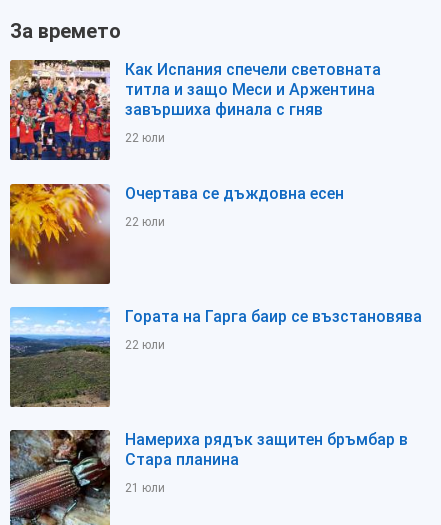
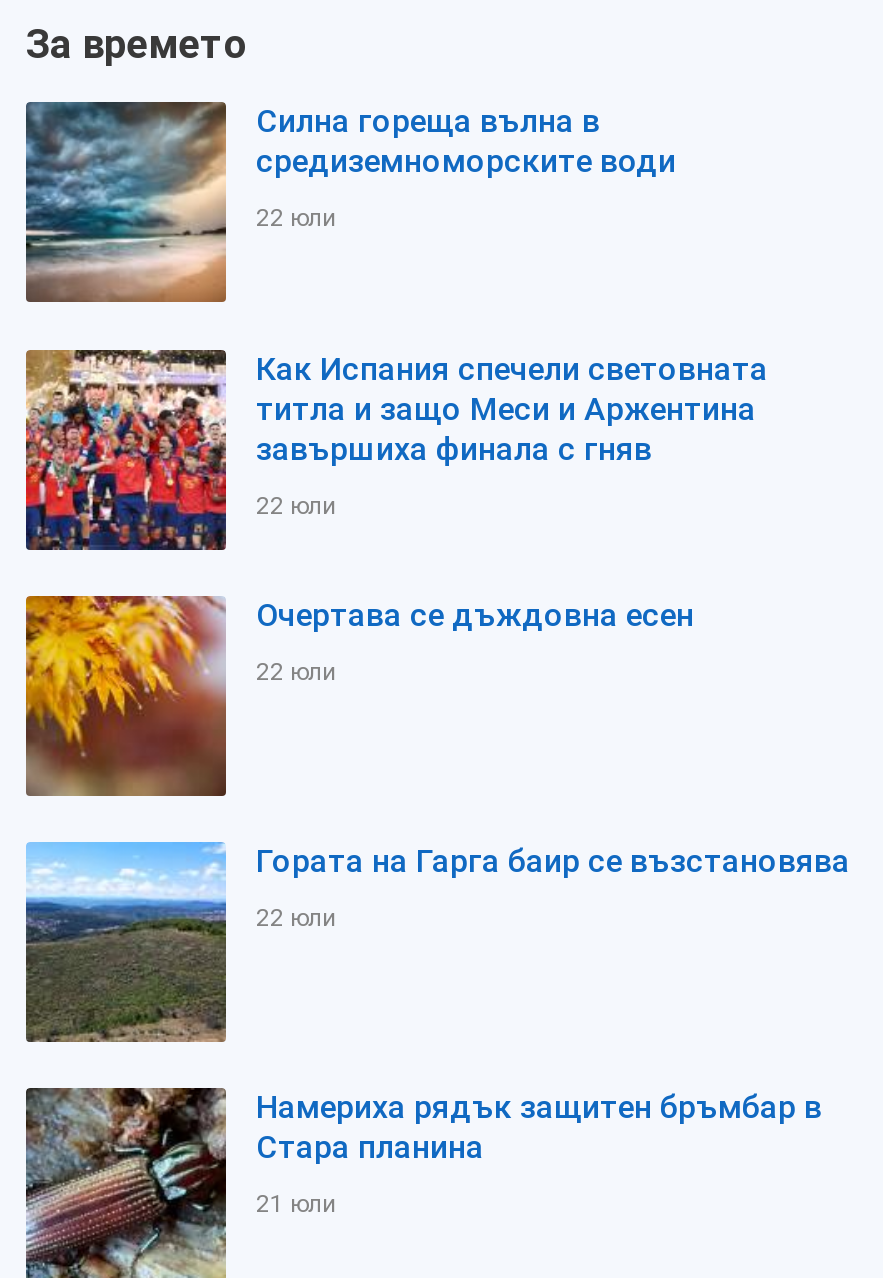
+ [image]
+ Силна гореща вълна в
+ средиземноморските води
+ 22 юли
